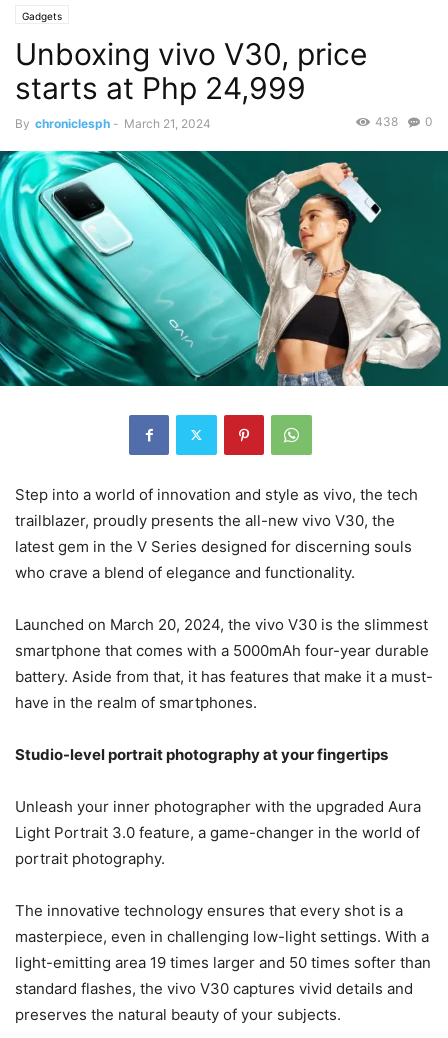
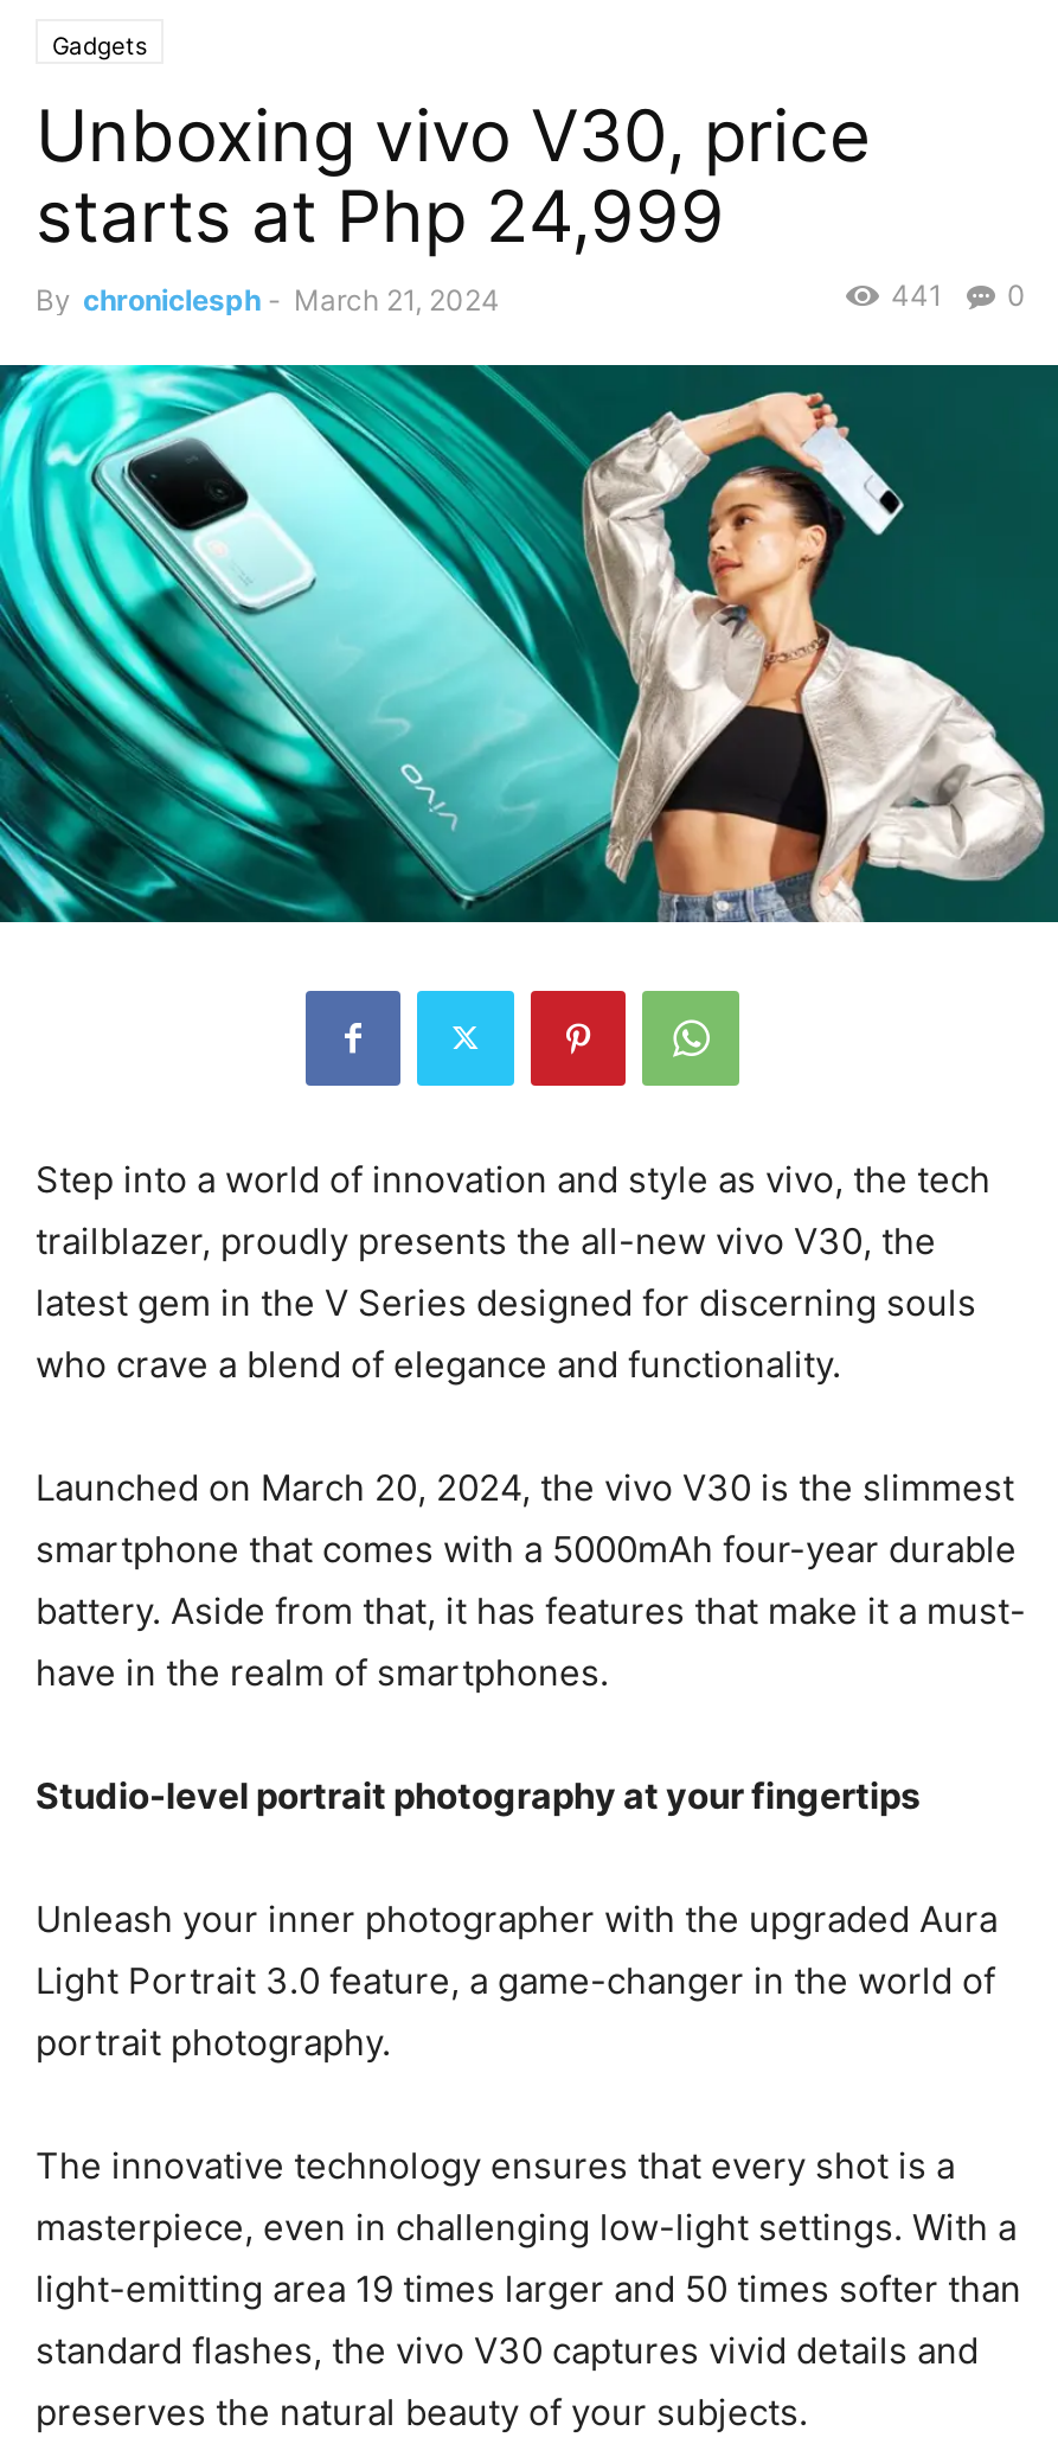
- 438 0
+ 441 0
